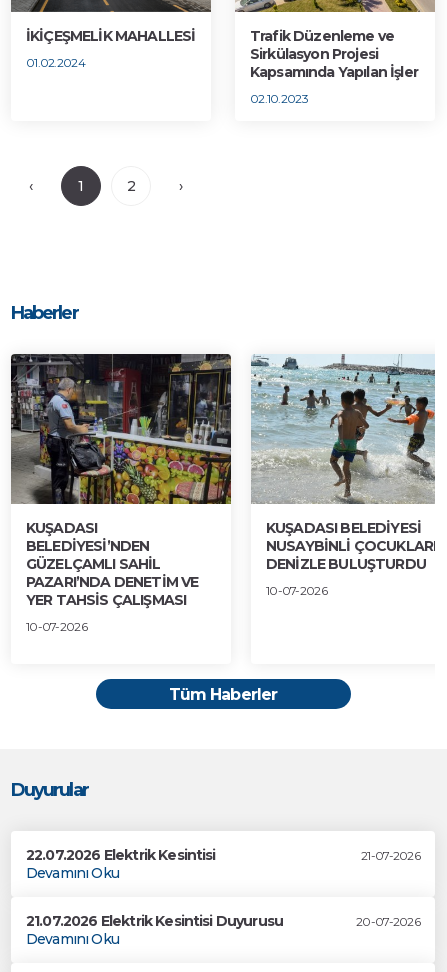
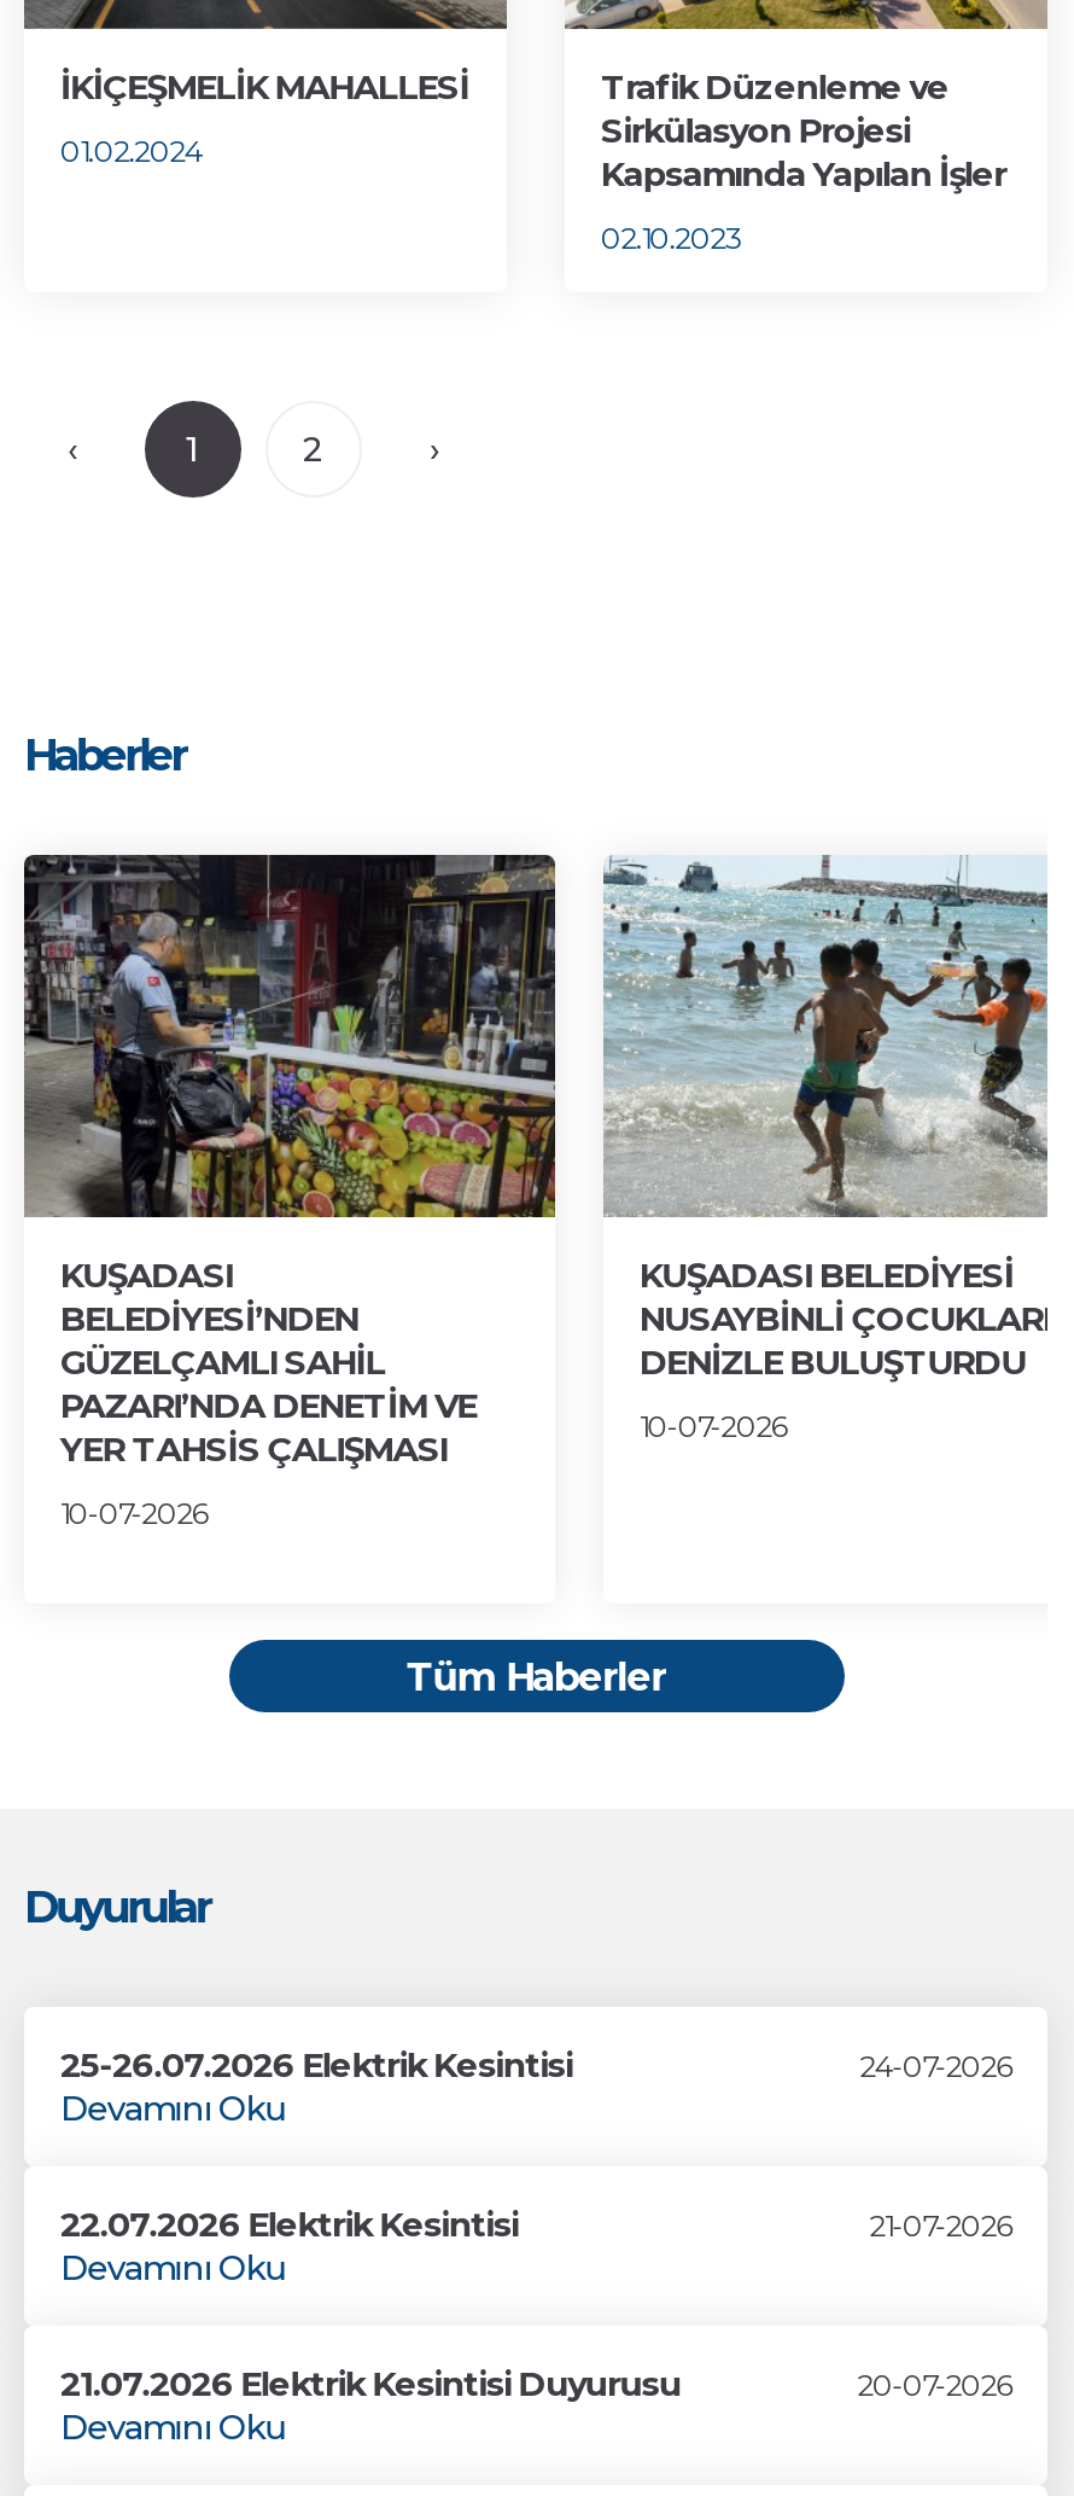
+ 25-26.07.2026 Elektrik Kesintisi
+ 24-07-2026
+ Devamını Oku
